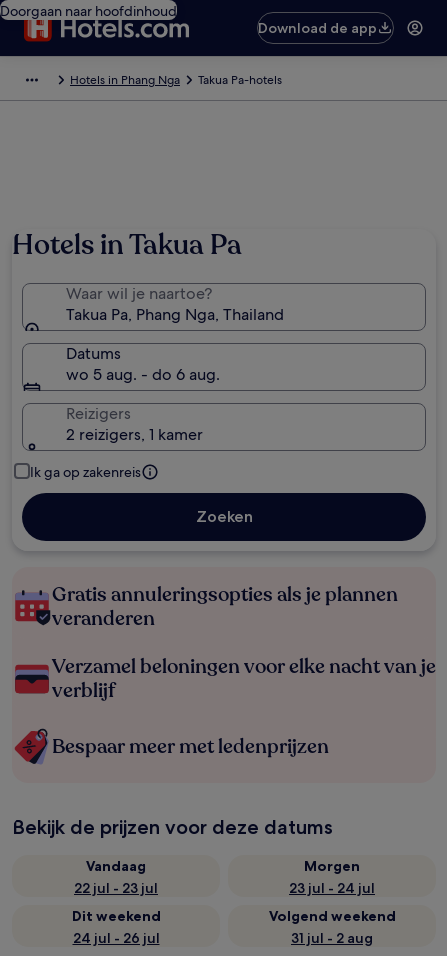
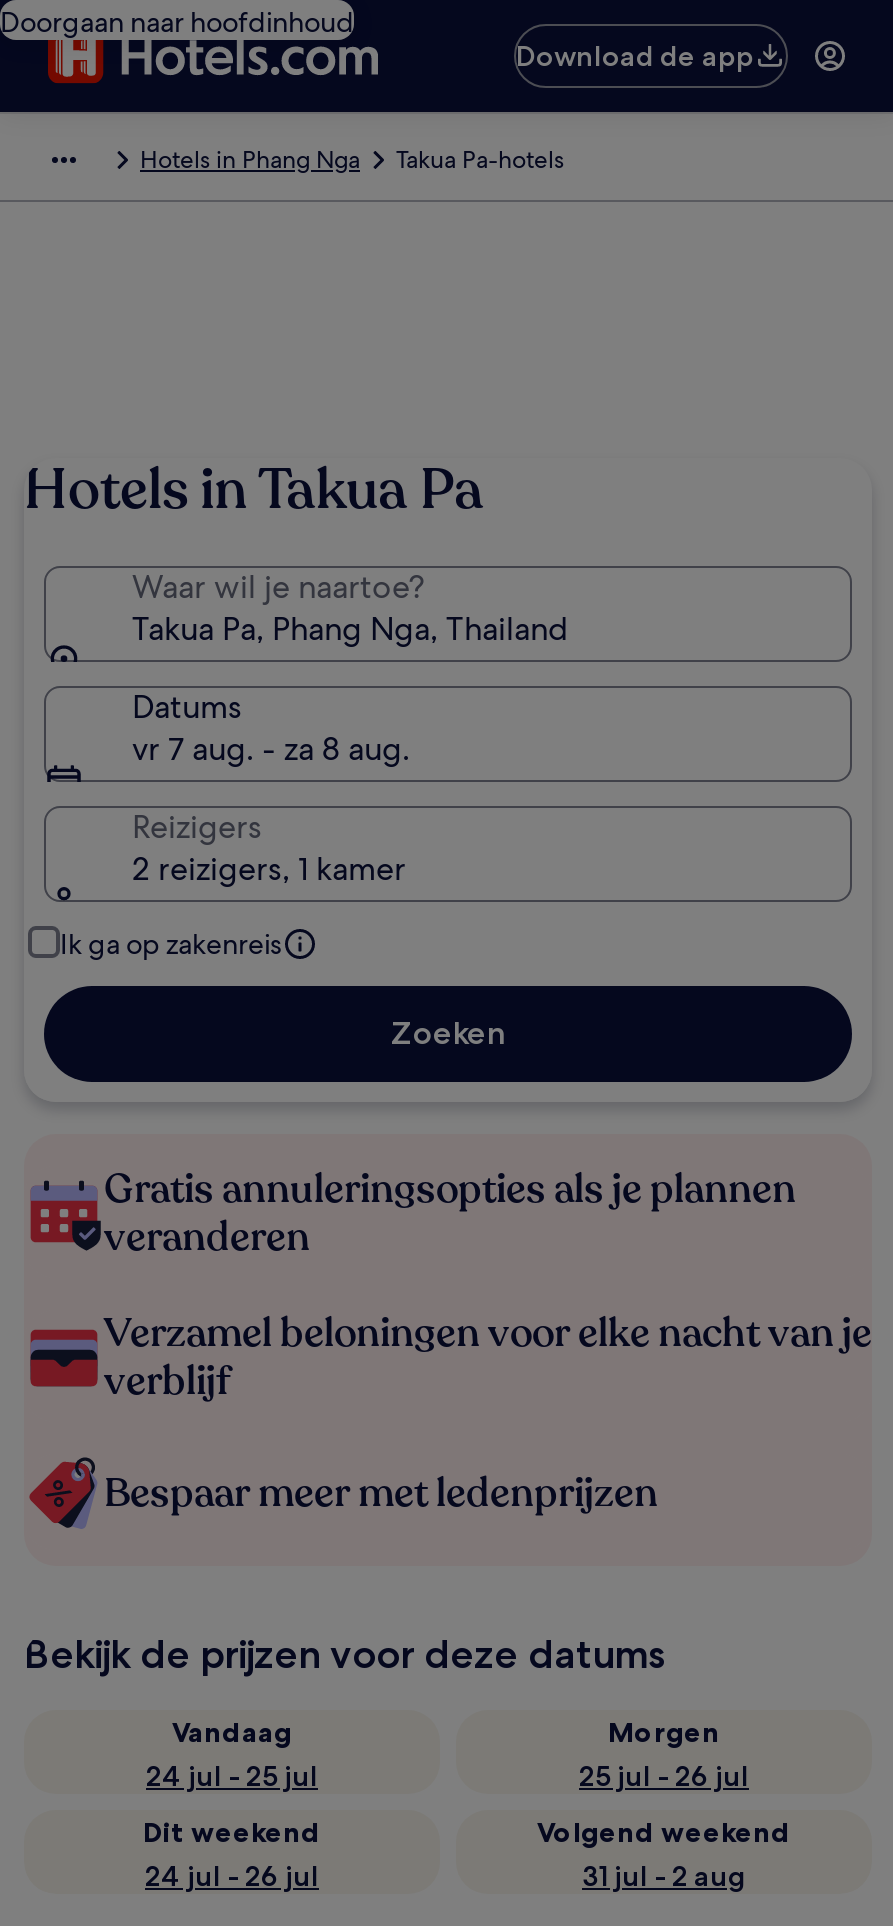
- wo 5 aug. - do 6 aug.
+ vr 7 aug. - za 8 aug.

- 22 jul - 23 jul
+ 24 jul - 25 jul

- 23 jul - 24 jul
+ 25 jul - 26 jul
